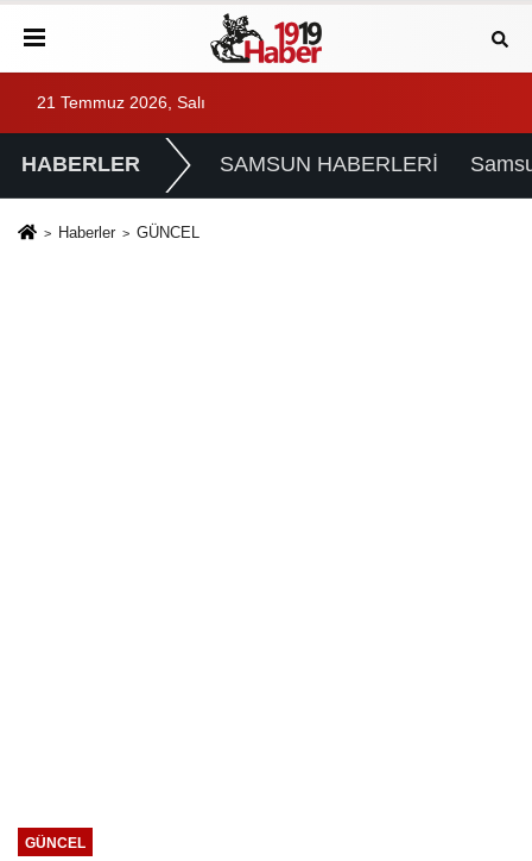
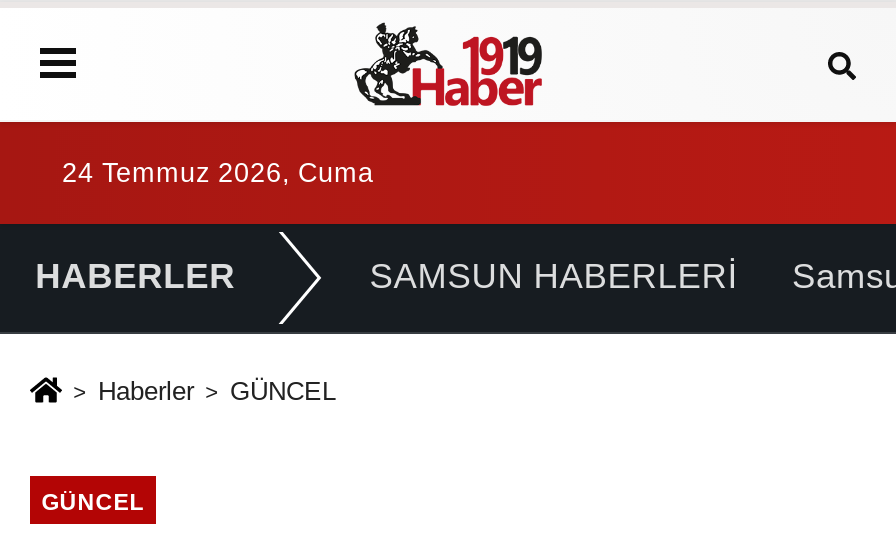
- 21 Temmuz 2026, Salı
+ 24 Temmuz 2026, Cuma
